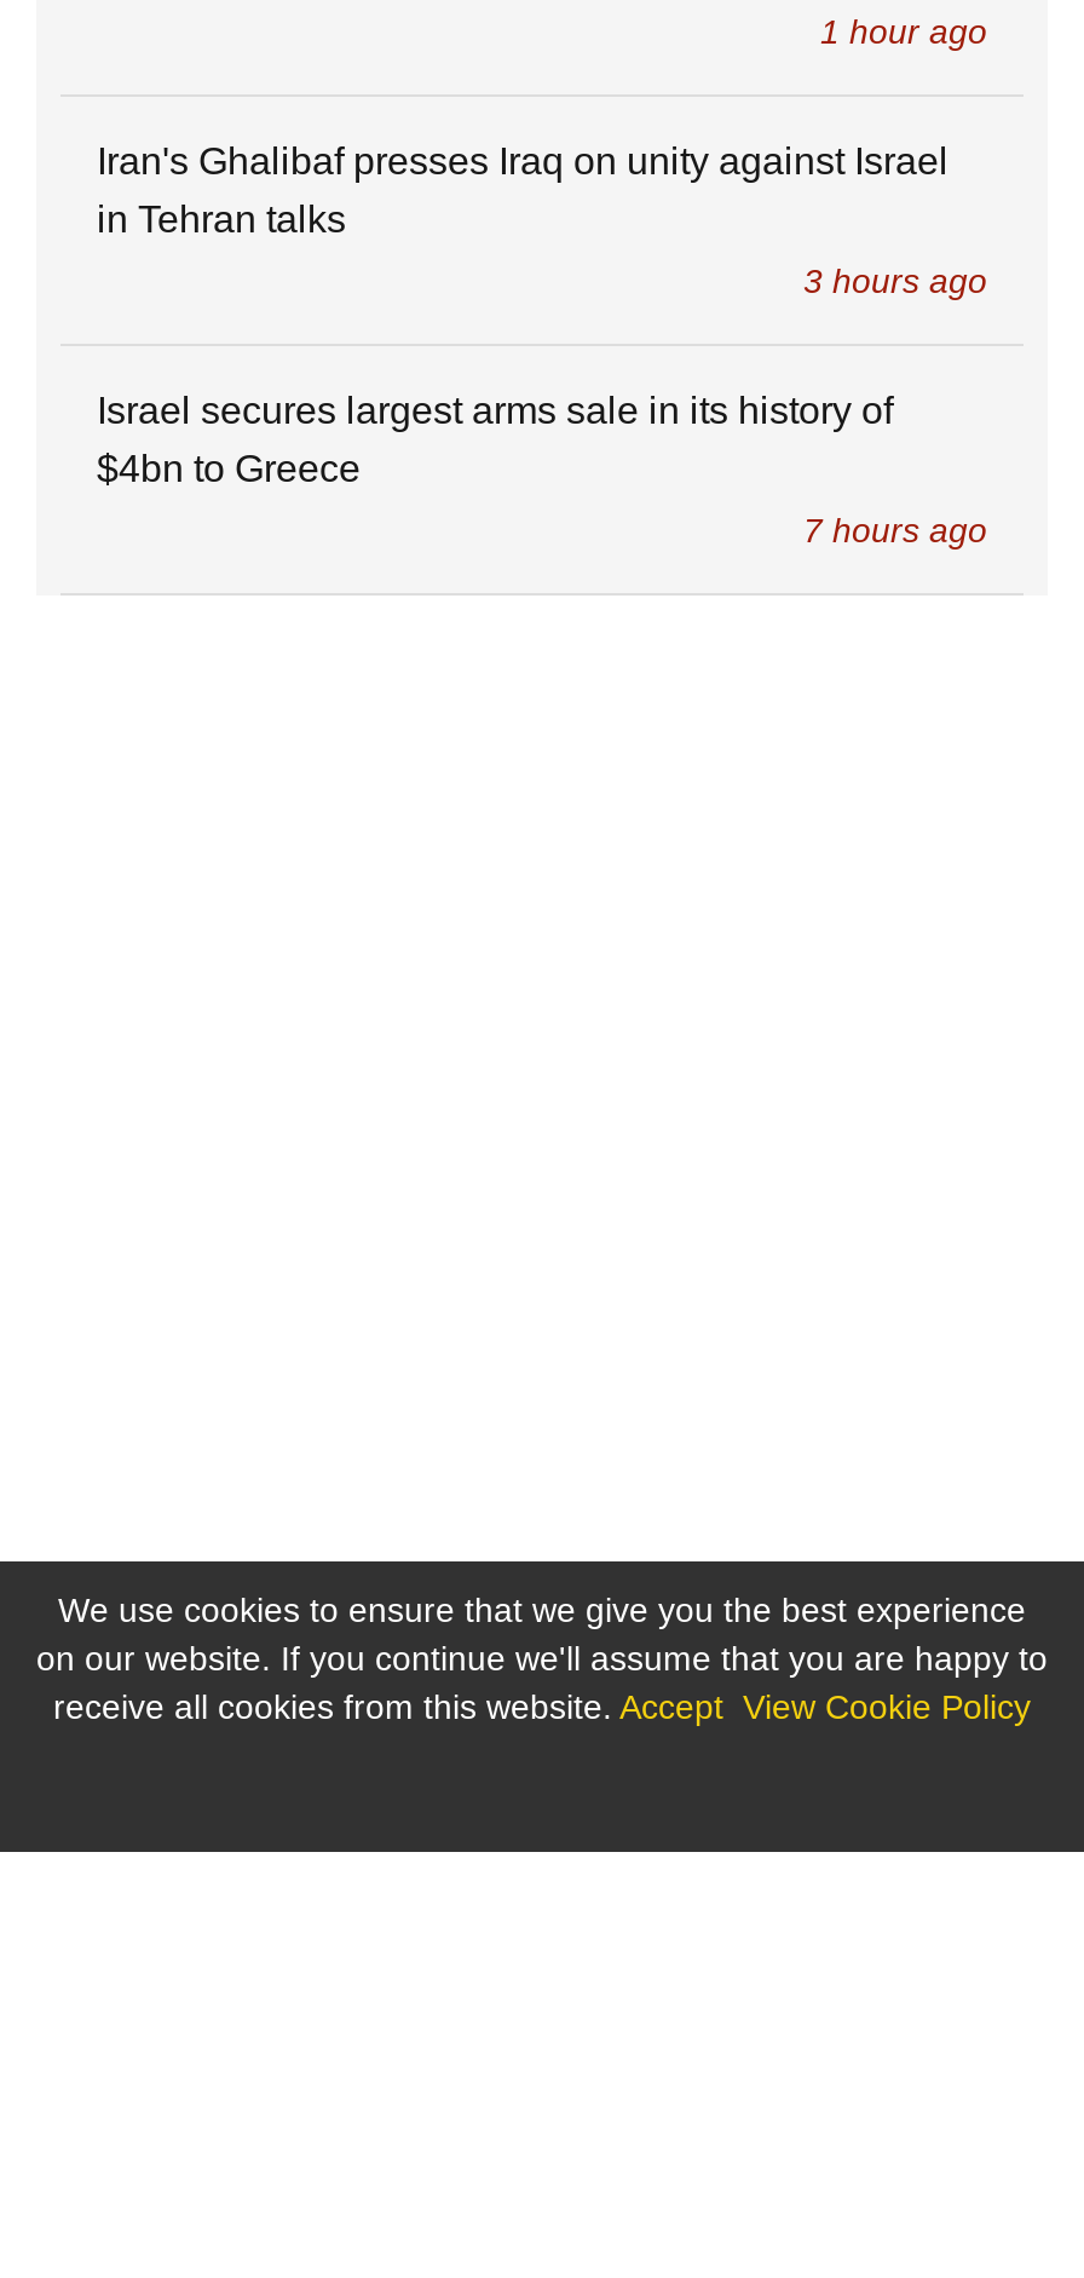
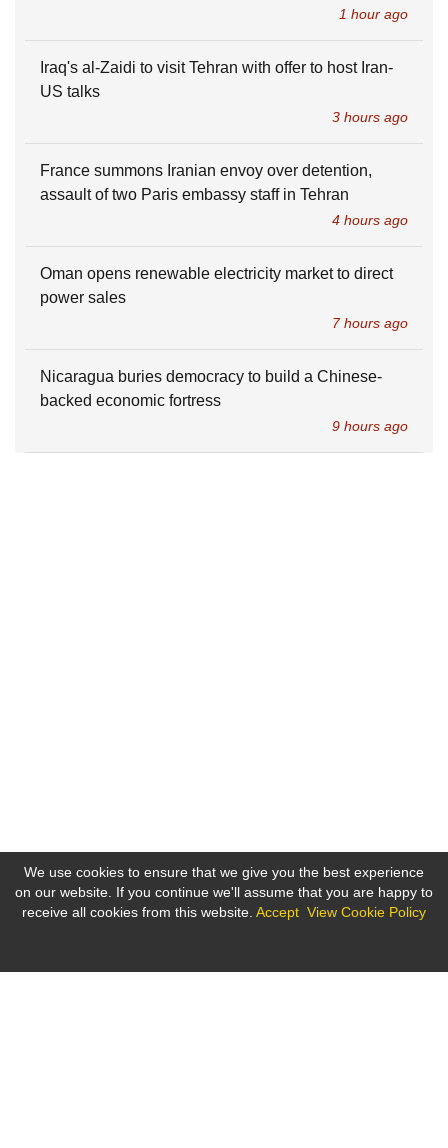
- Iran's Ghalibaf presses Iraq on unity against Israel
- in Tehran talks
+ Iraq's al-Zaidi to visit Tehran with offer to host Iran-
+ US talks

- Israel secures largest arms sale in its history of
- $4bn to Greece
+ France summons Iranian envoy over detention,
+ assault of two Paris embassy staff in Tehran
+ 4 hours ago
+ Oman opens renewable electricity market to direct
+ power sales

+ Nicaragua buries democracy to build a Chinese-
+ backed economic fortress
+ 9 hours ago
